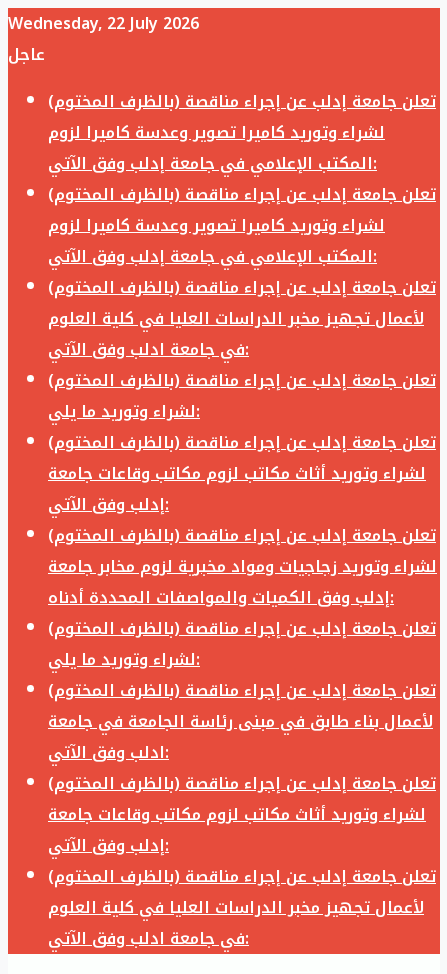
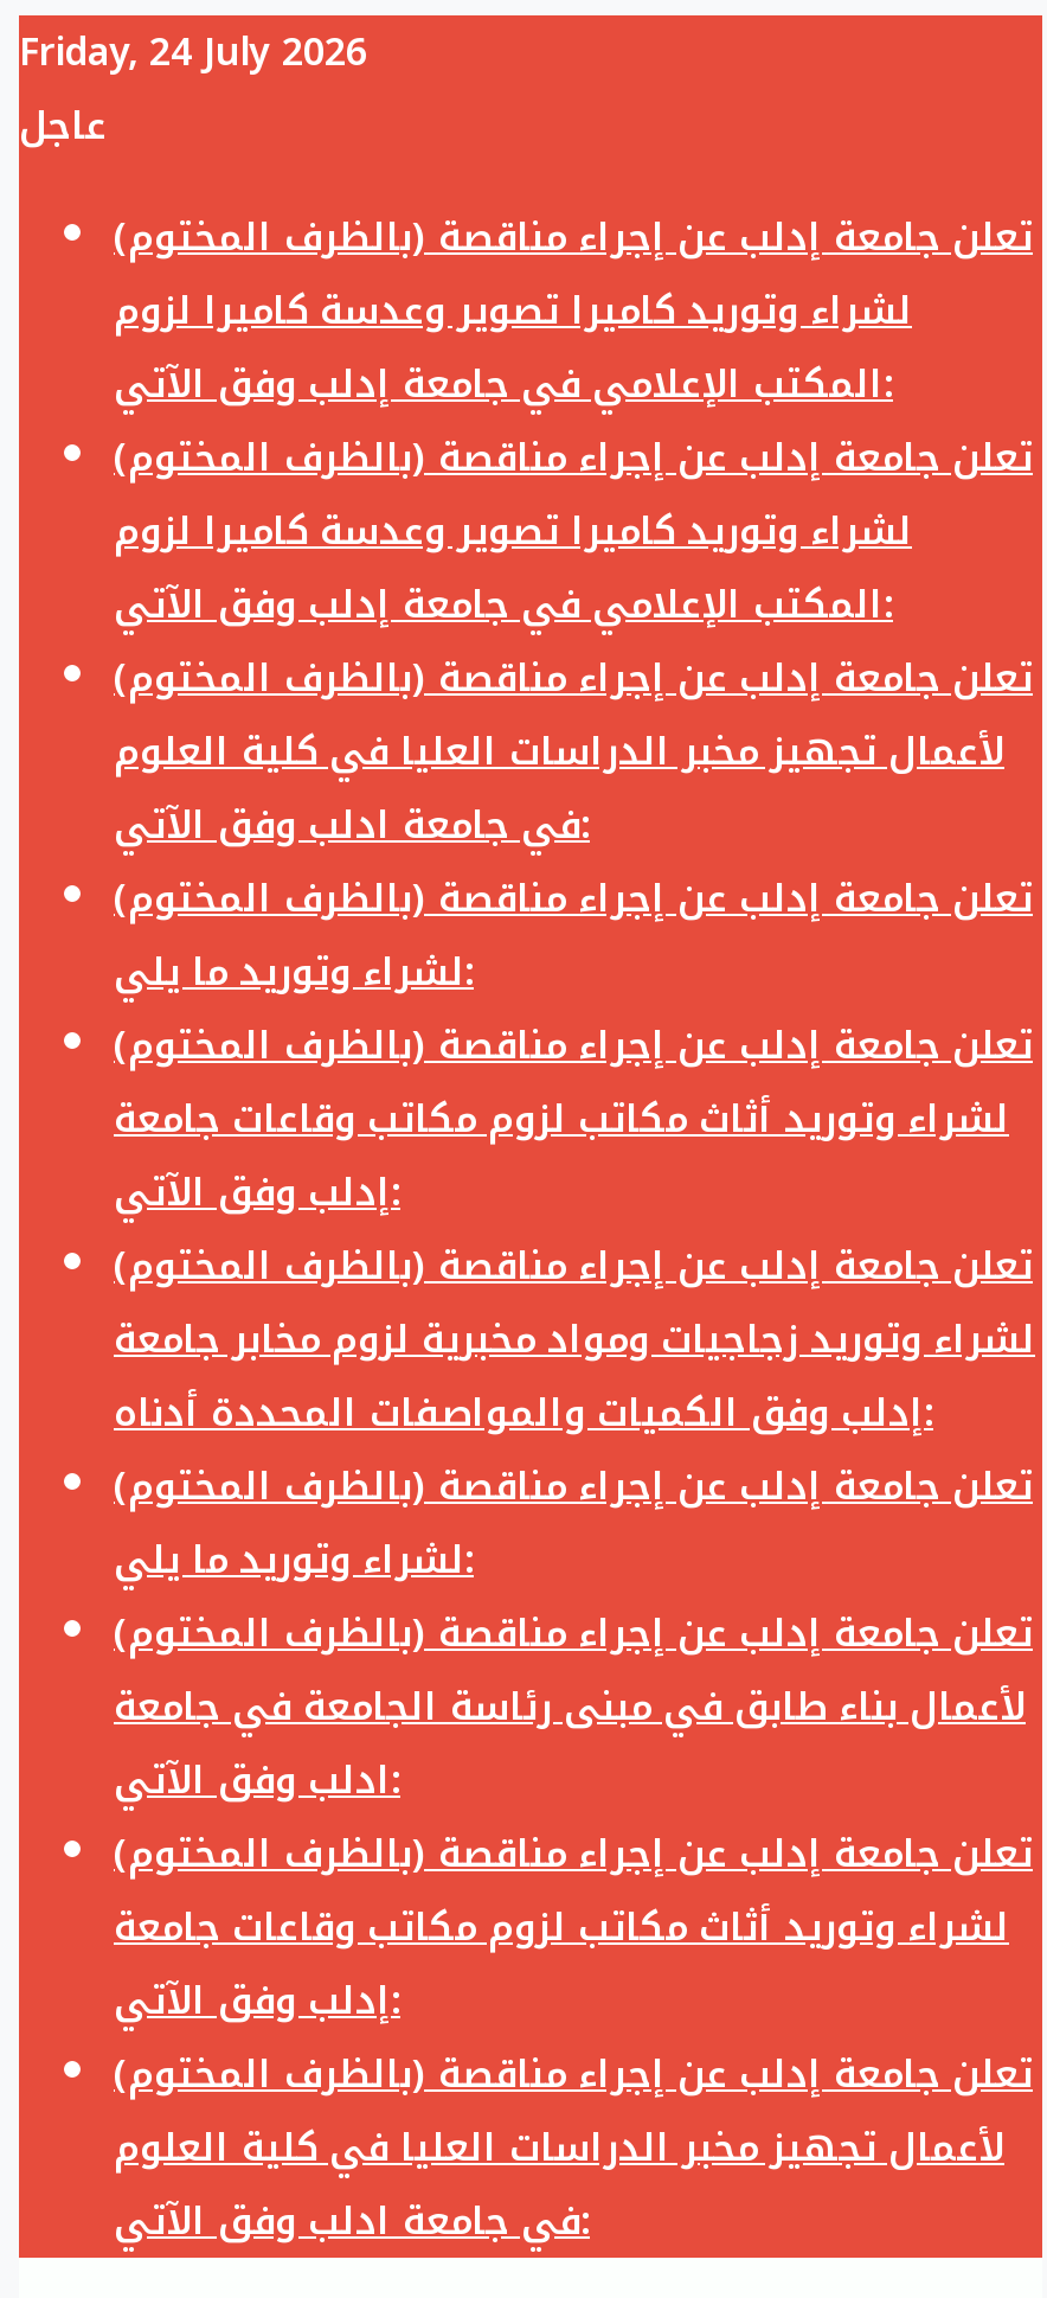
- Wednesday, 22 July 2026
+ Friday, 24 July 2026
